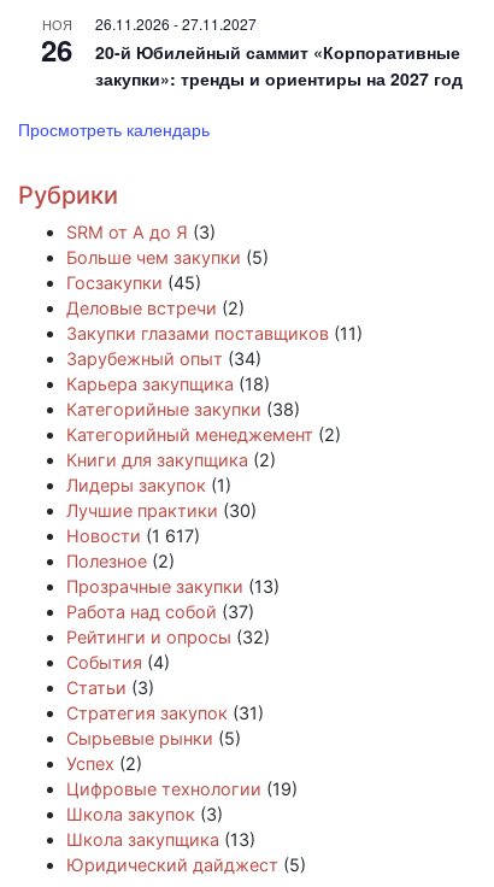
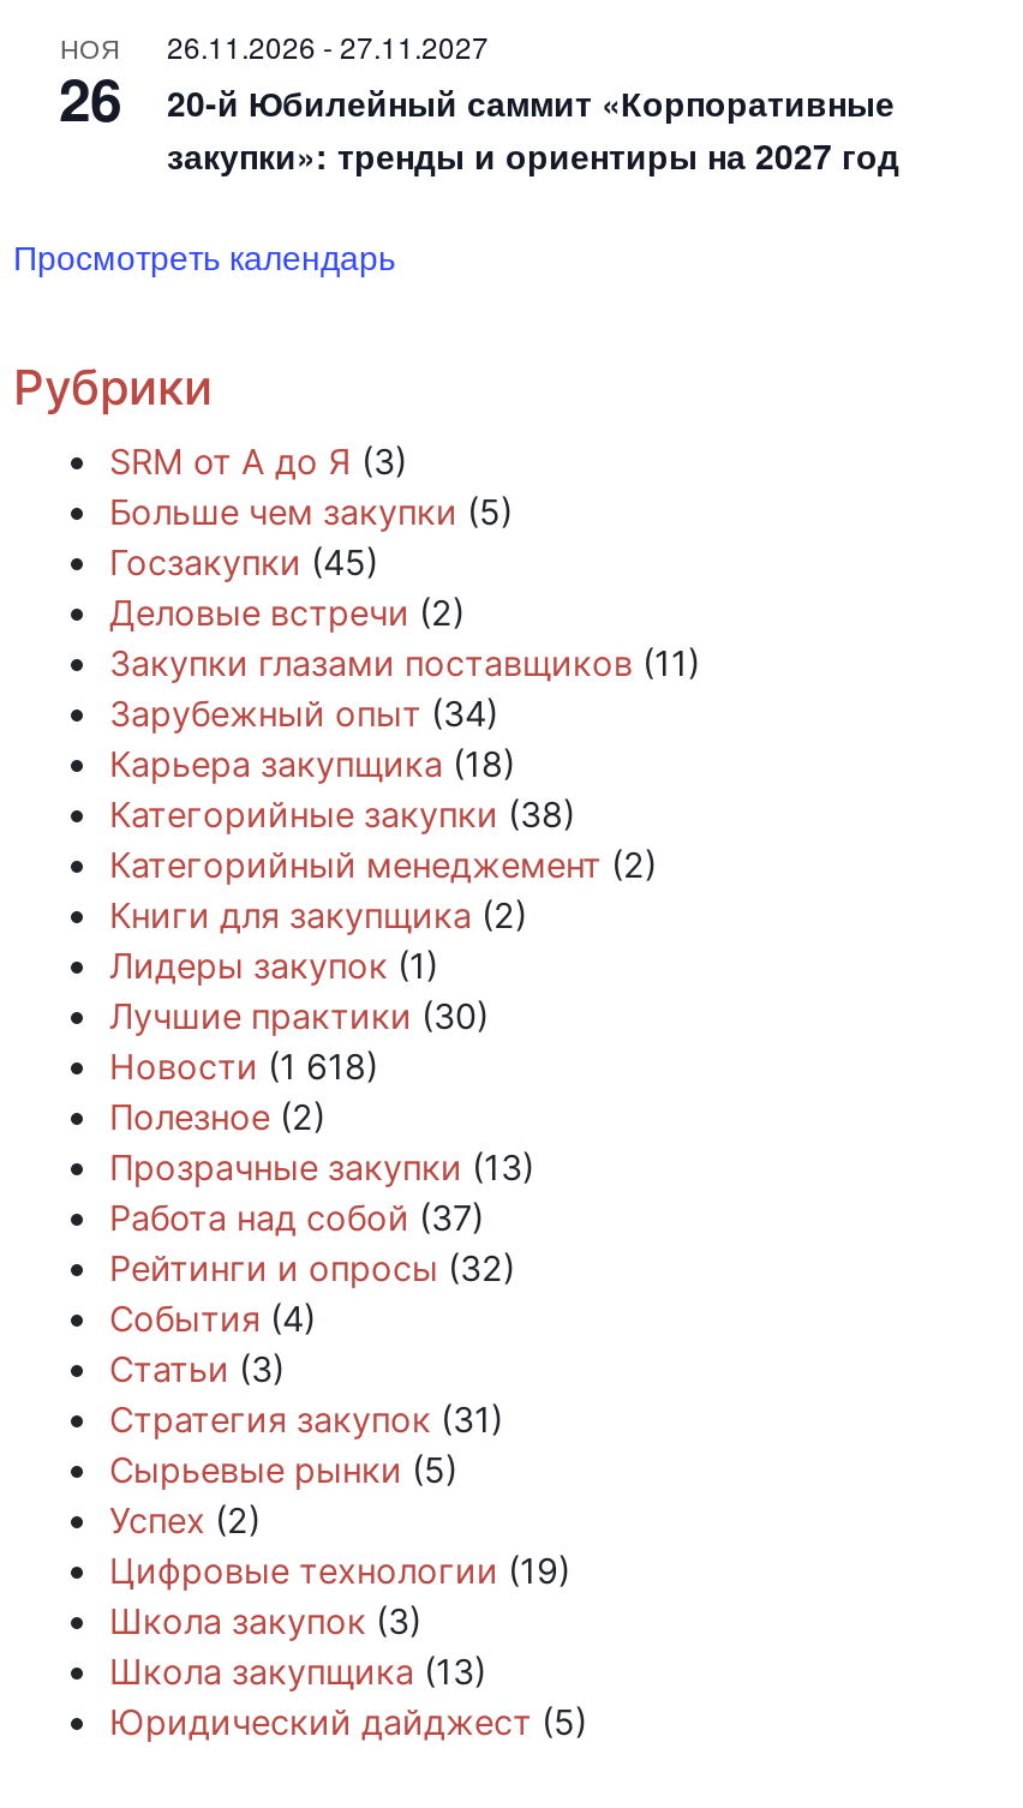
- Новости (1 617)
+ Новости (1 618)
